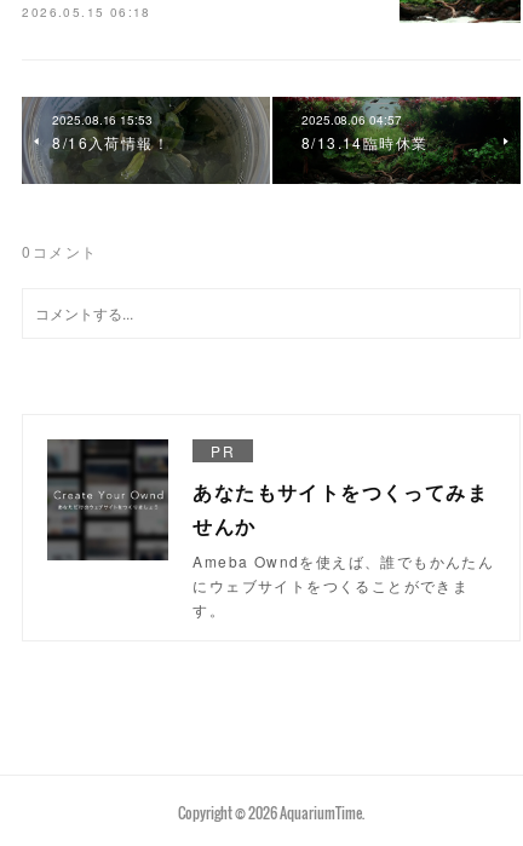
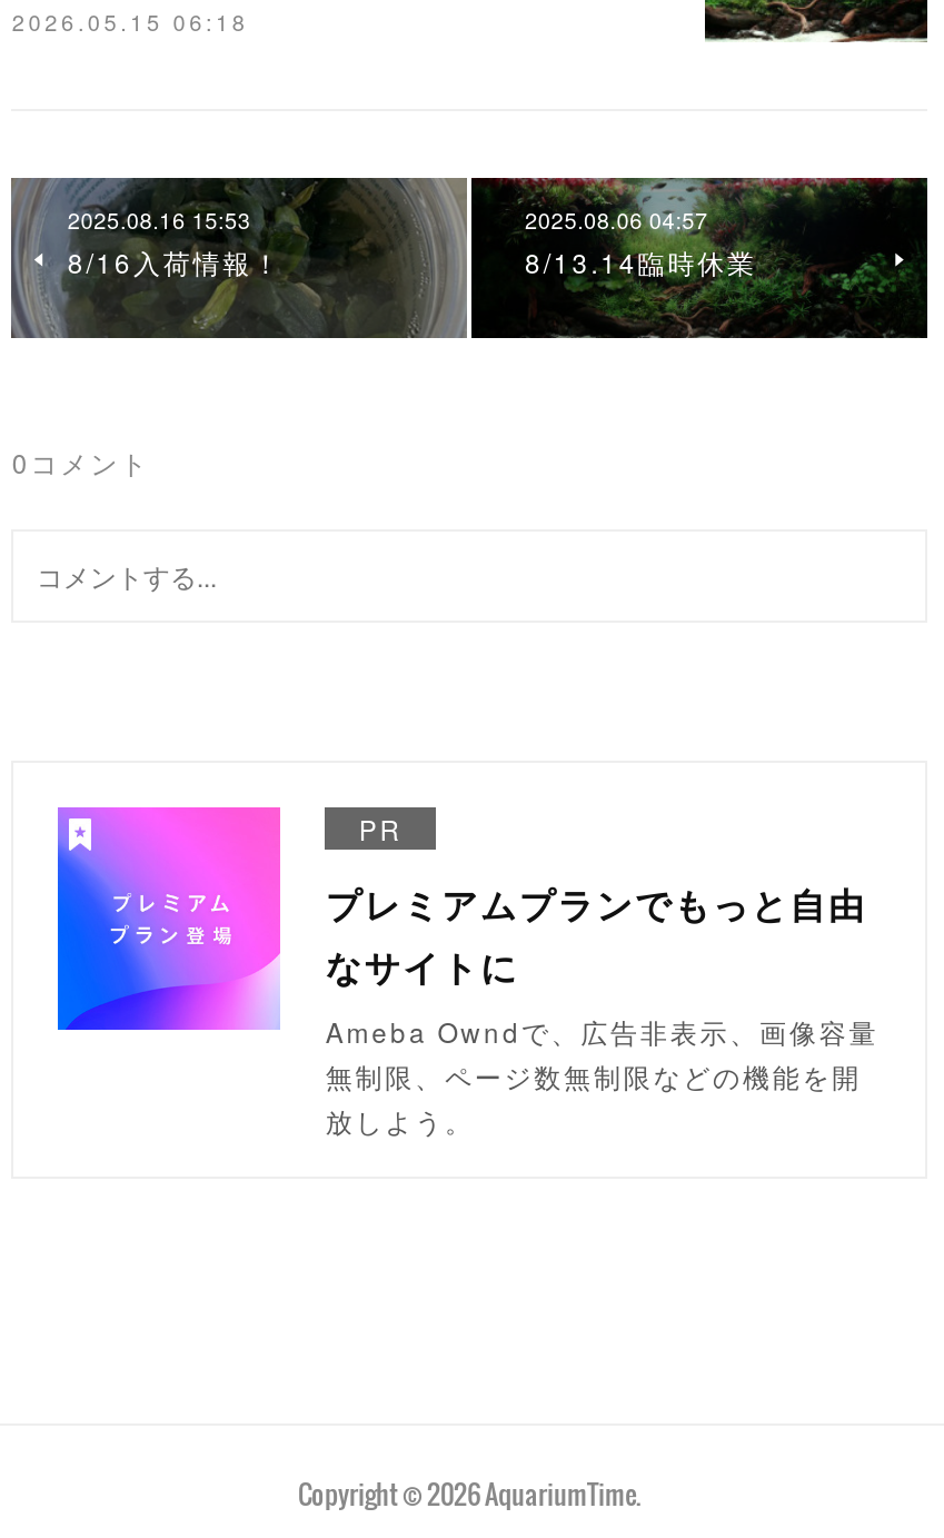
- [image]
- あなたもサイトをつくってみま
- せんか
- Ameba Owndを使えば、誰でもかんたん
- にウェブサイトをつくることができま
- す。
+ [image]
+ プレミアムプランでもっと自由
+ なサイトに
+ Ameba Owndで、広告非表示、画像容量
+ 無制限、ページ数無制限などの機能を開
+ 放しよう。
